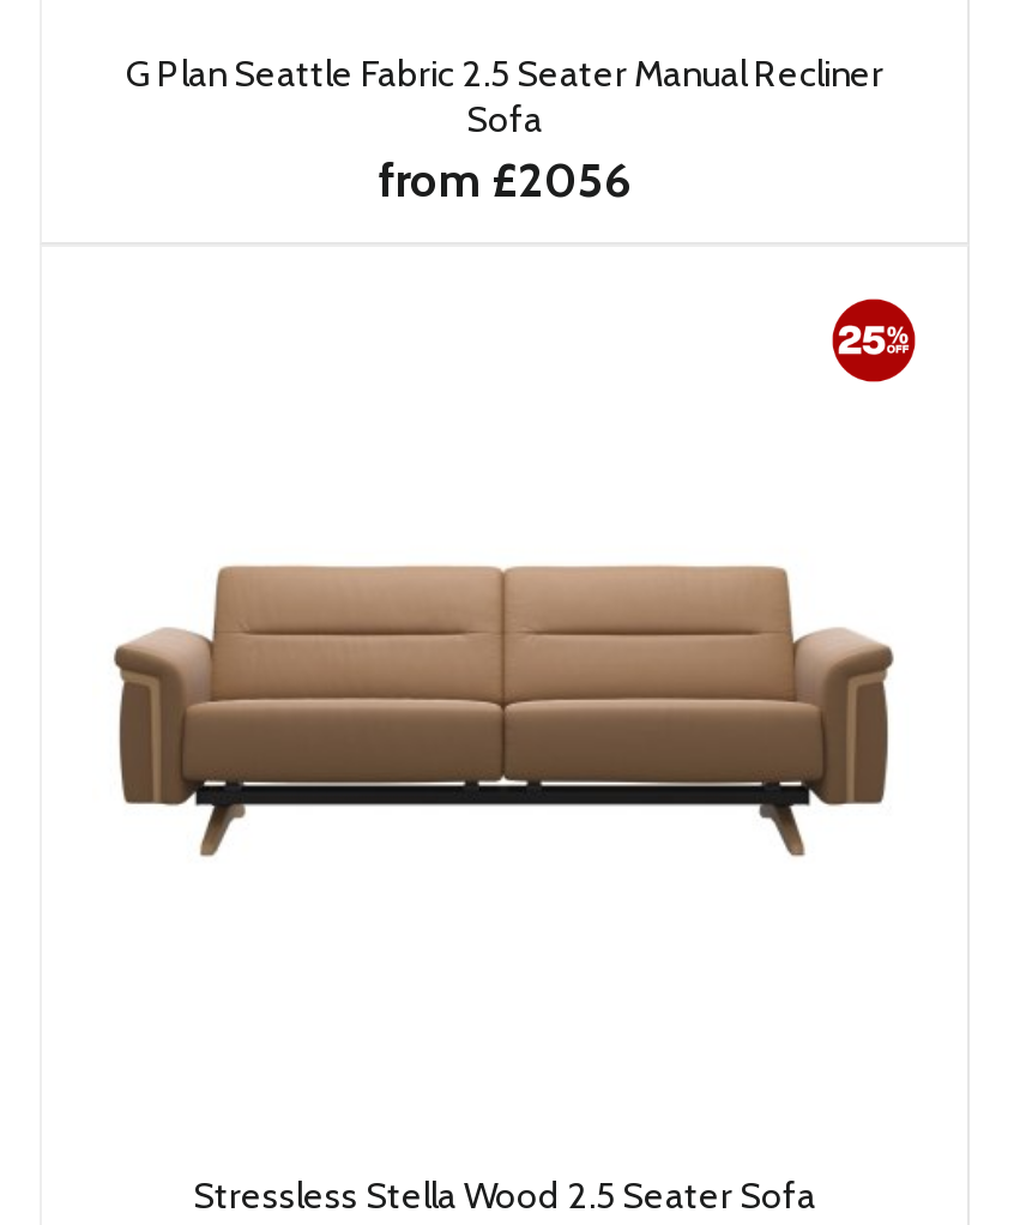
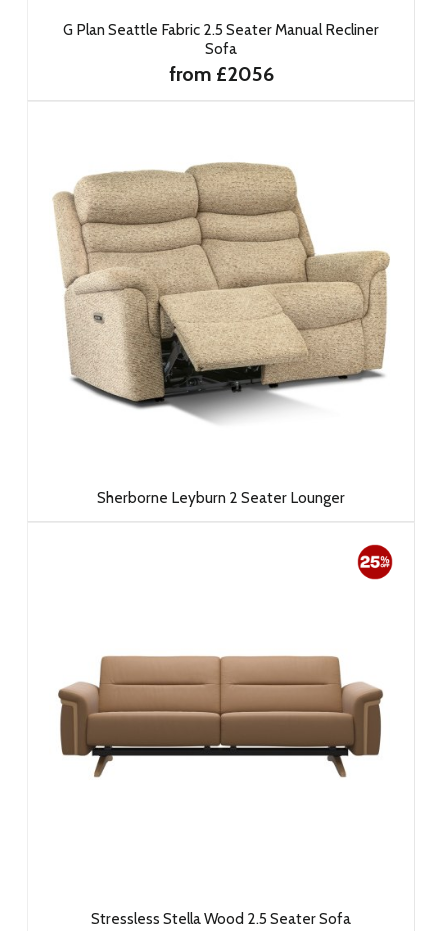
+ [image]

+ Sherborne Leyburn 2 Seater Lounger
